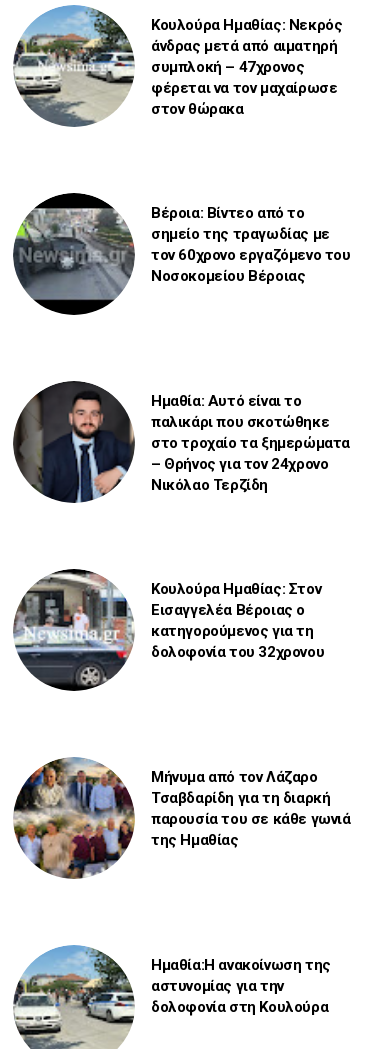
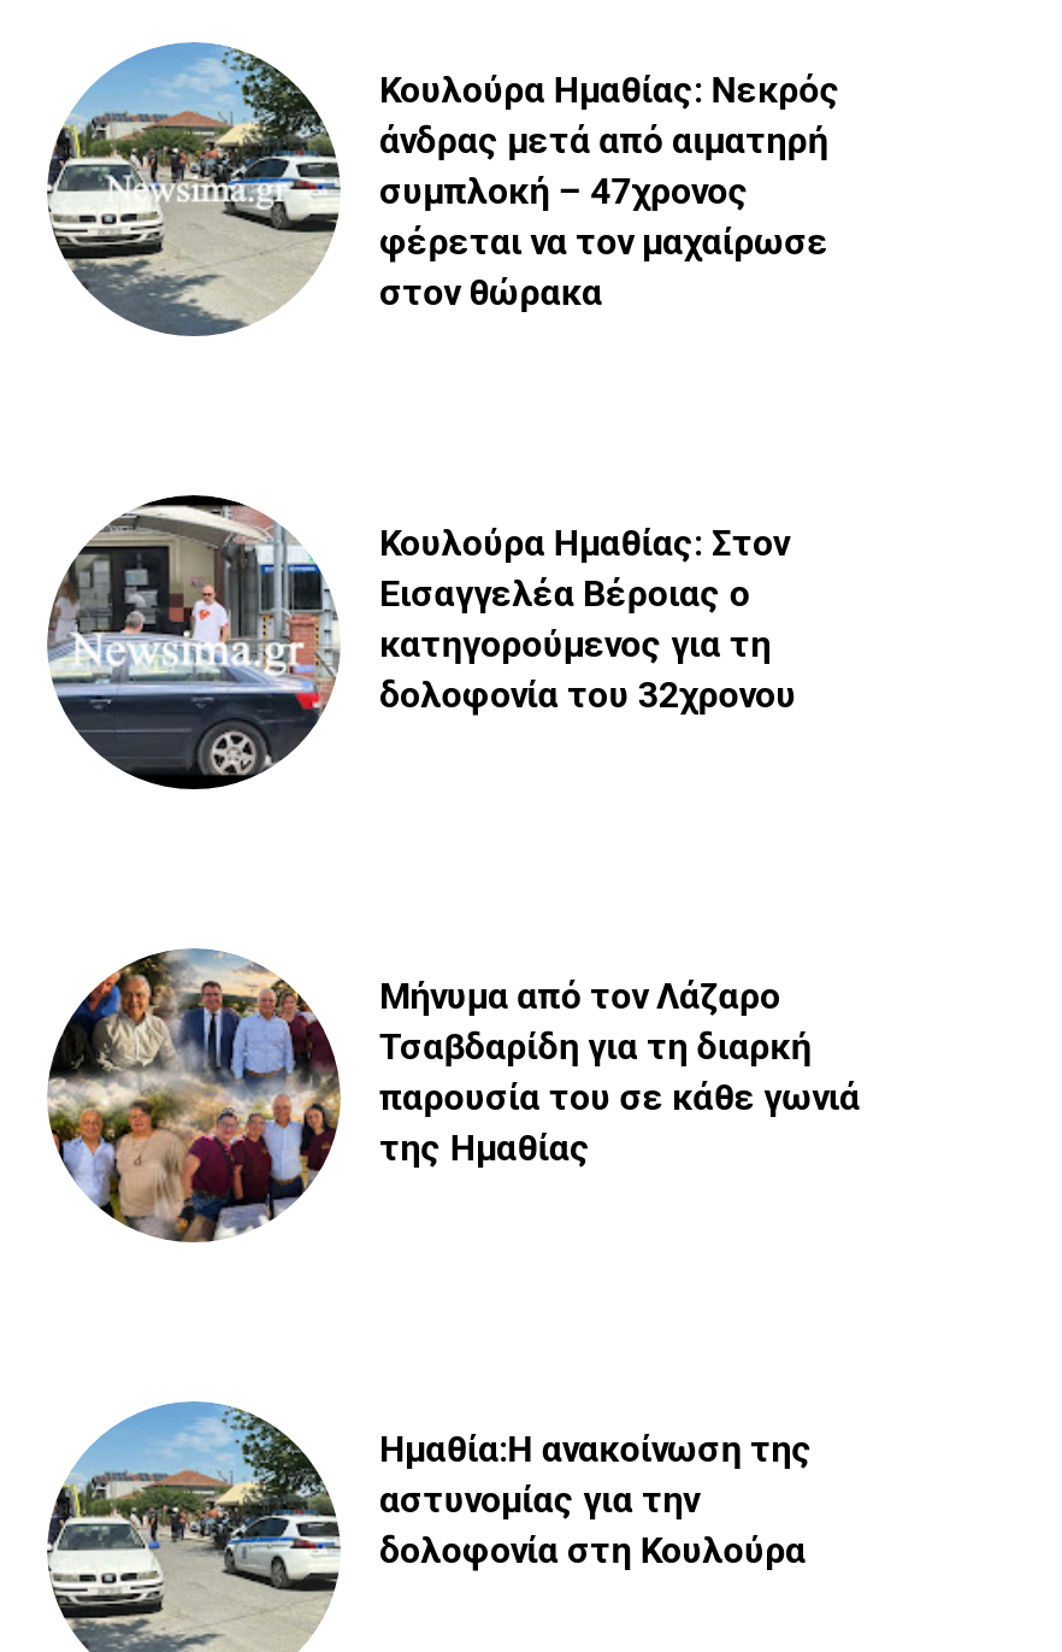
- [image]
- Βέροια: Βίντεο από το
- σημείο της τραγωδίας με
- τον 60χρονο εργαζόμενο του
- Νοσοκομείου Βέροιας

- [image]
- Ημαθία: Αυτό είναι το
- παλικάρι που σκοτώθηκε
- στο τροχαίο τα ξημερώματα
- – Θρήνος για τον 24χρονο
- Νικόλαο Τερζίδη
